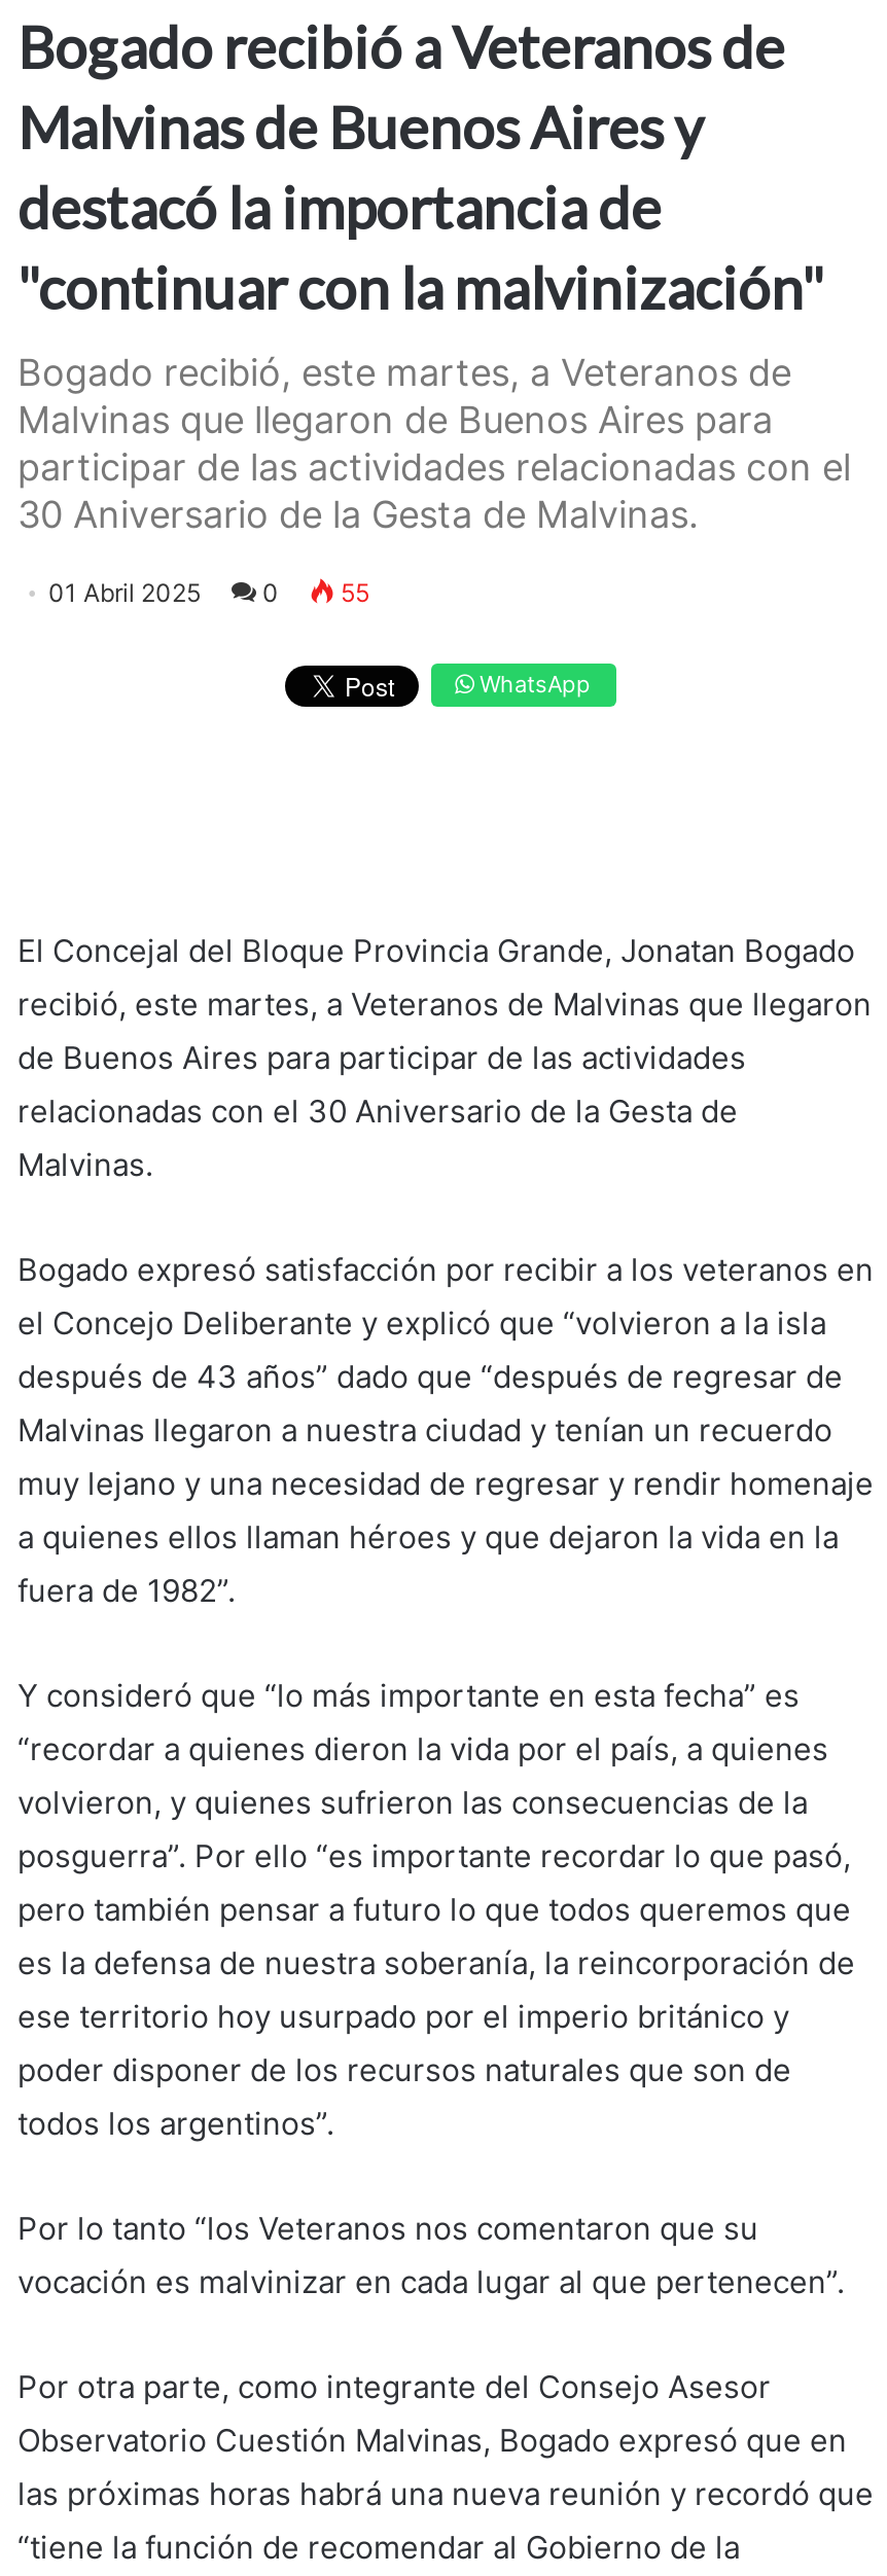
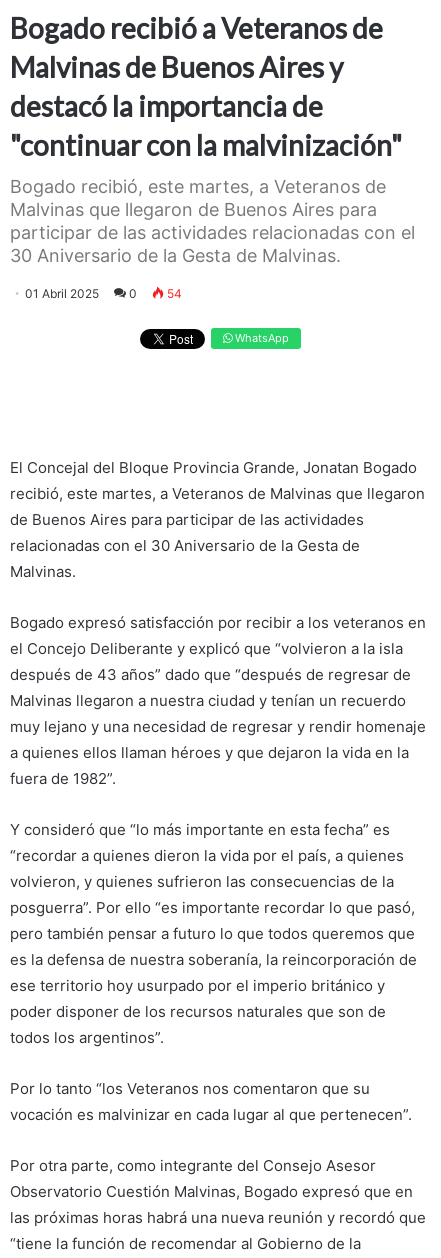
- 01 Abril 2025 0 55
+ 01 Abril 2025 0 54
